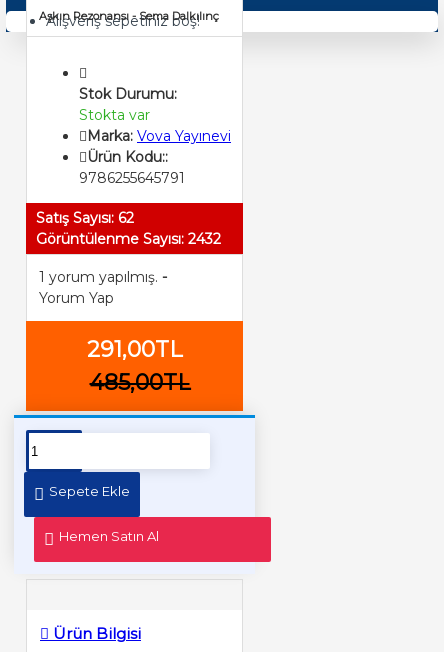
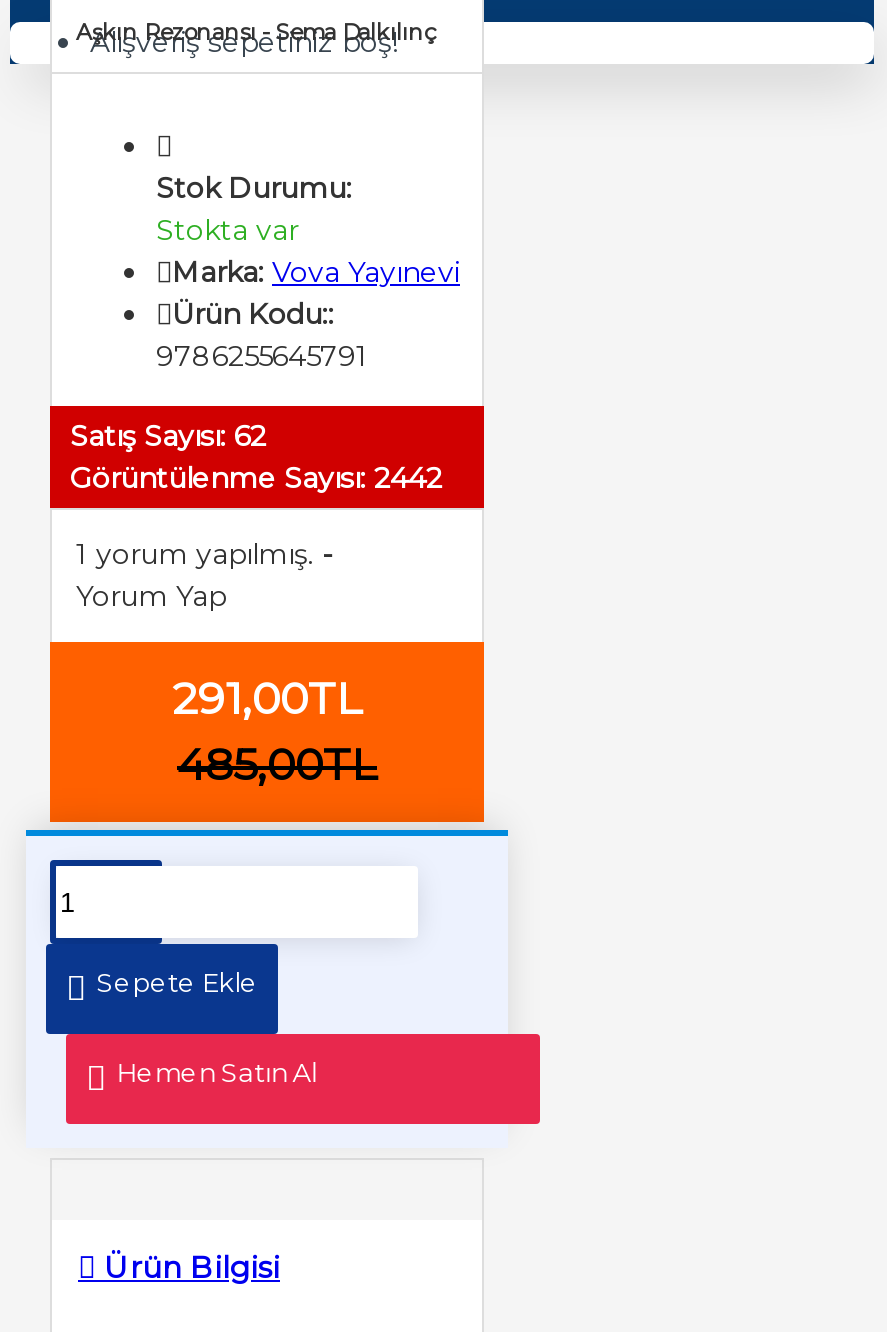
- Görüntülenme Sayısı: 2432
+ Görüntülenme Sayısı: 2442
